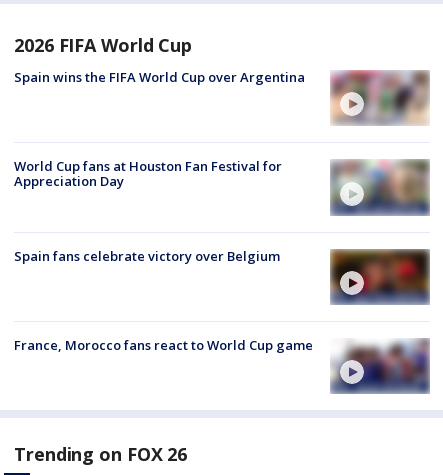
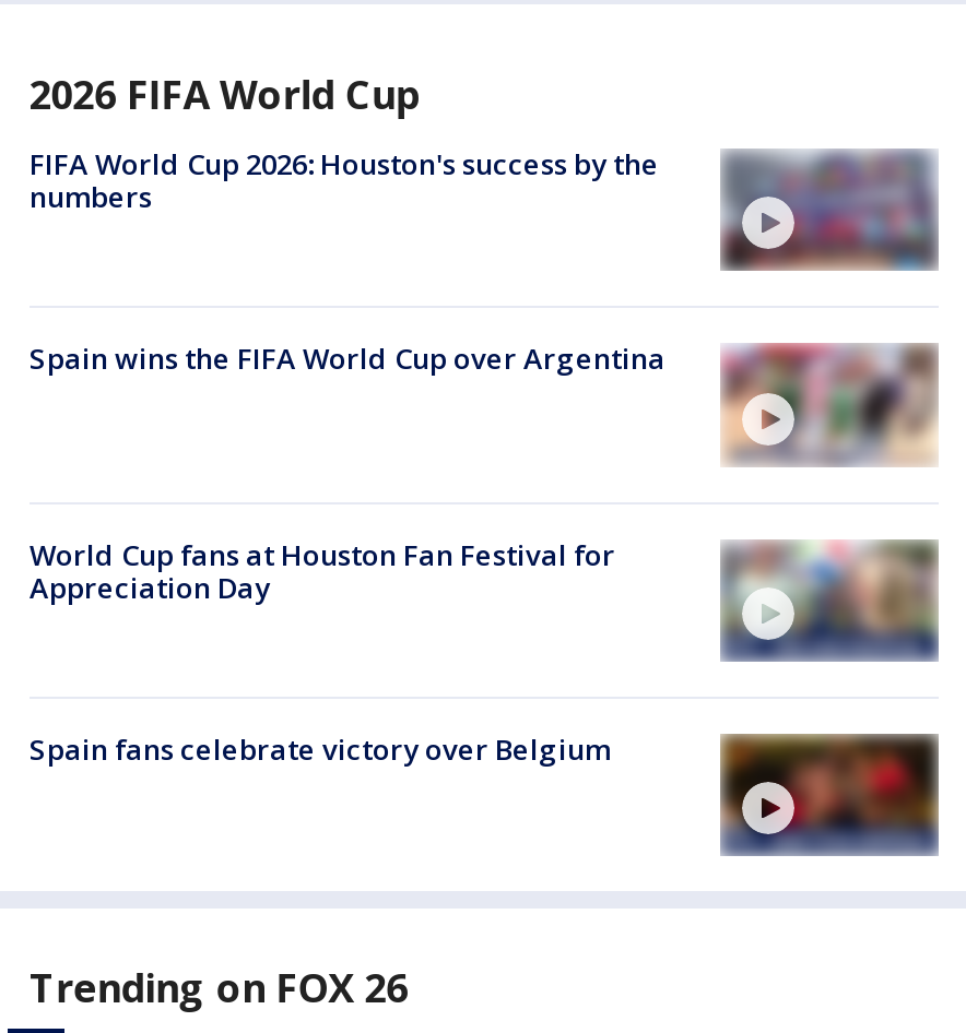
+ [image]
+ FIFA World Cup 2026: Houston's success by the
+ numbers

moved down: [image] | Spain wins the FIFA World Cup over Argentina | World Cup fans at Houston Fan Festival for | Appreciation Day | Spain fans celebrate victory over Belgium

moved down: [image]

- [image]
- France, Morocco fans react to World Cup game
